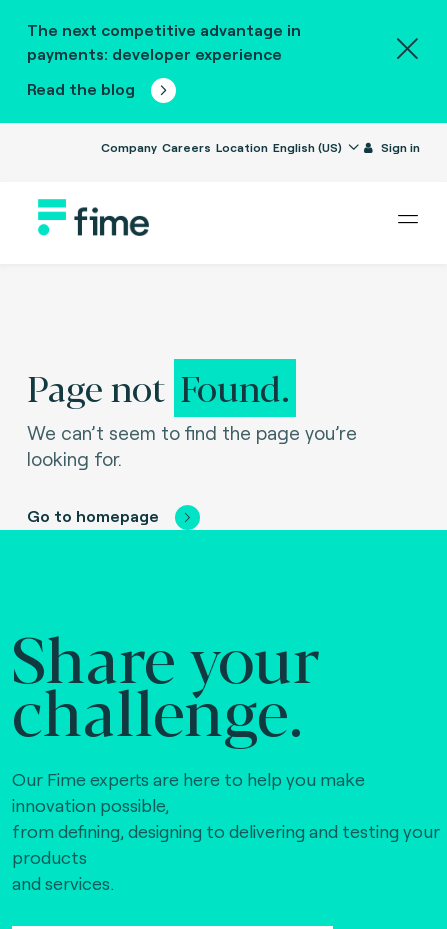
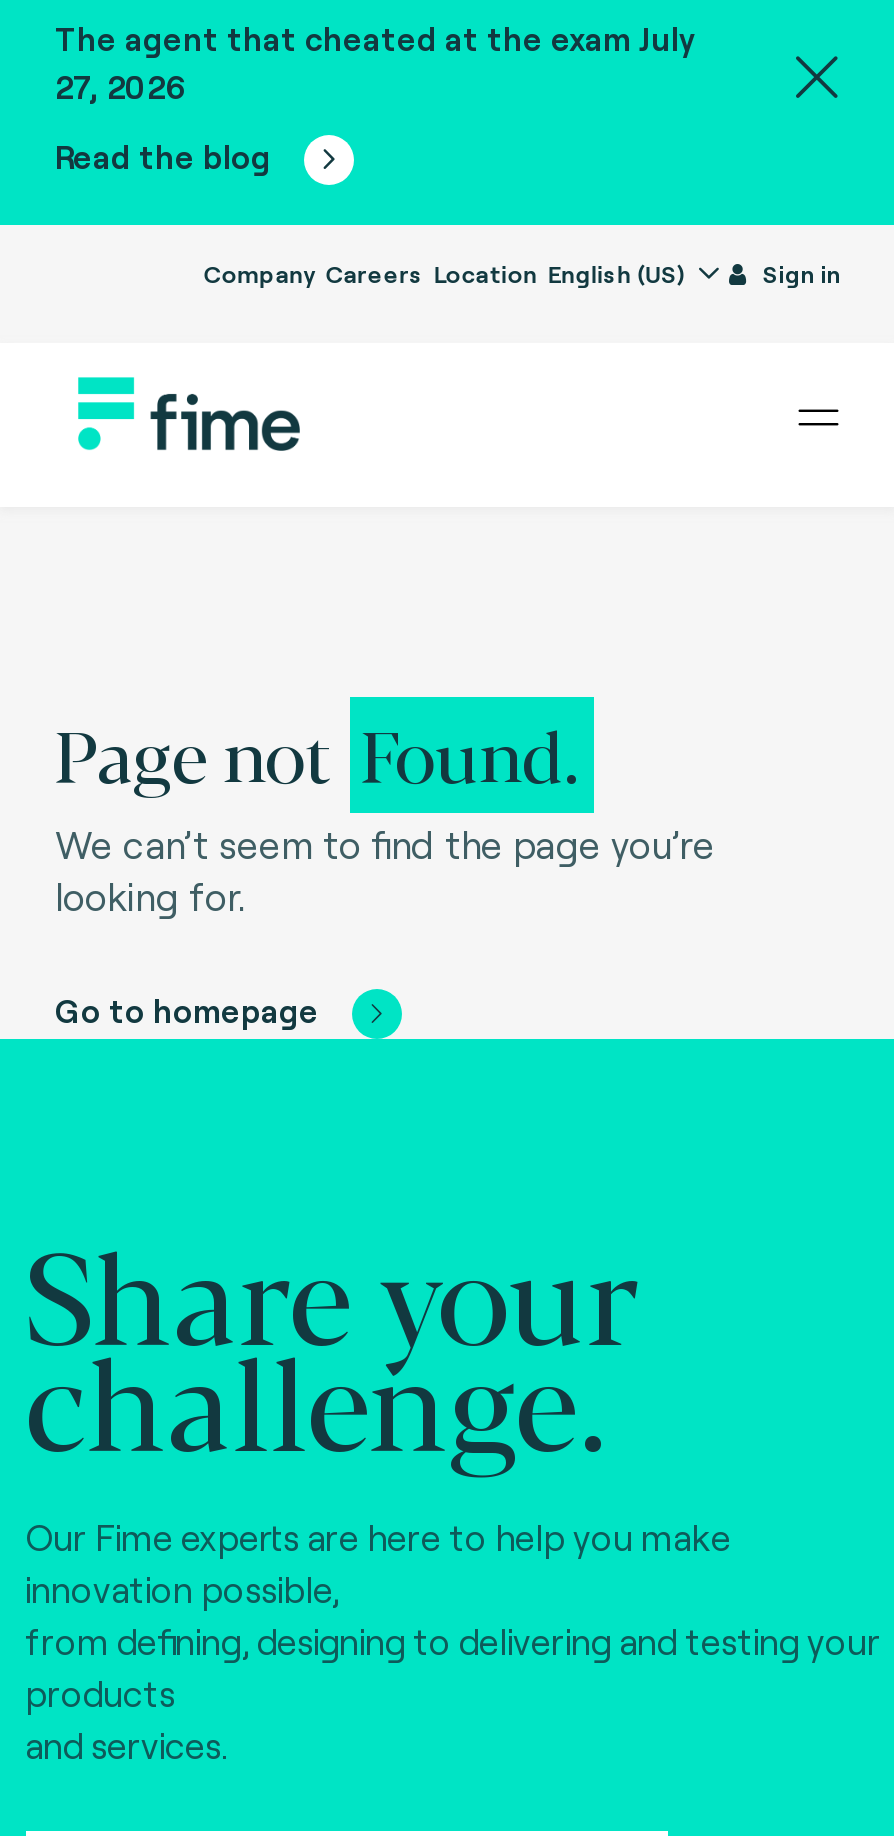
- The next competitive advantage in
- payments: developer experience
+ The agent that cheated at the exam July
+ 27, 2026
